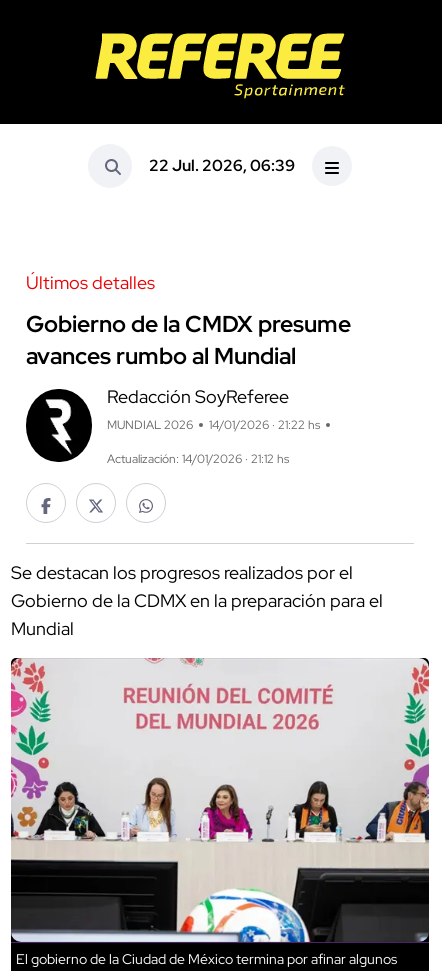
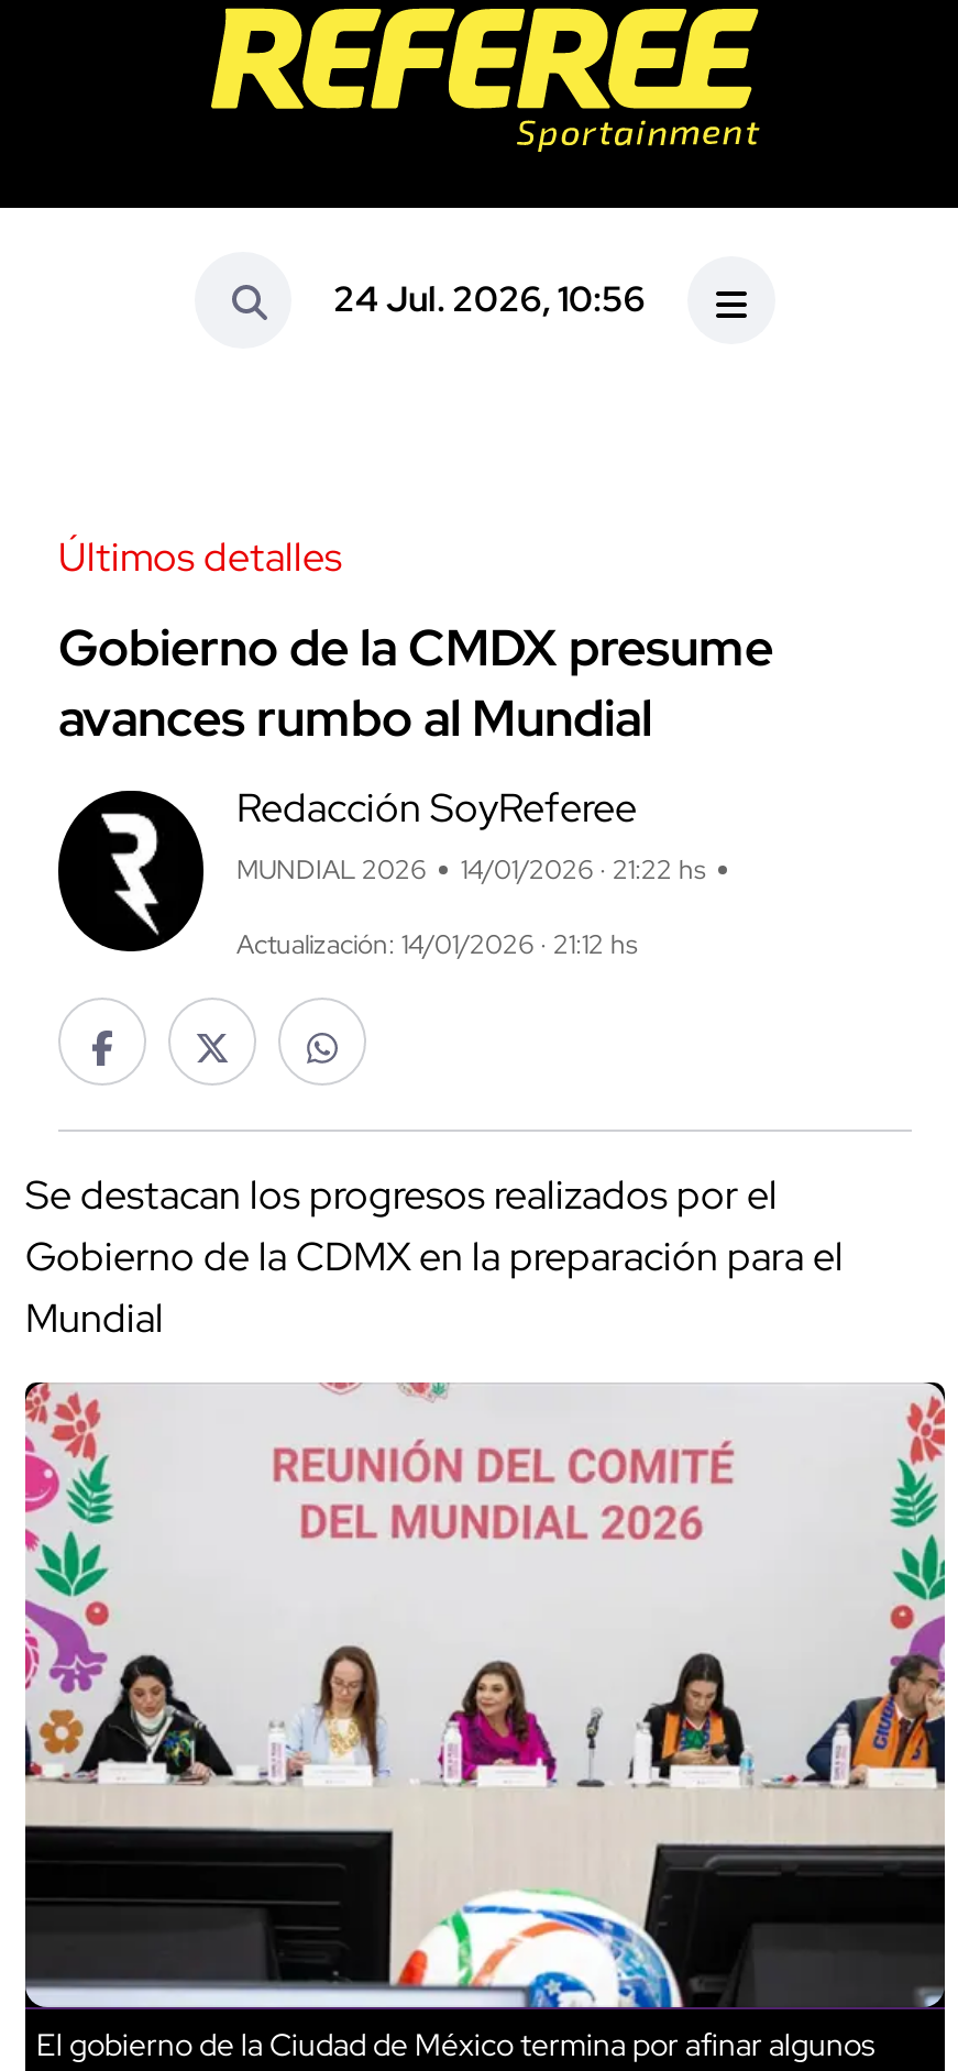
- 22 Jul. 2026, 06:39
+ 24 Jul. 2026, 10:56
